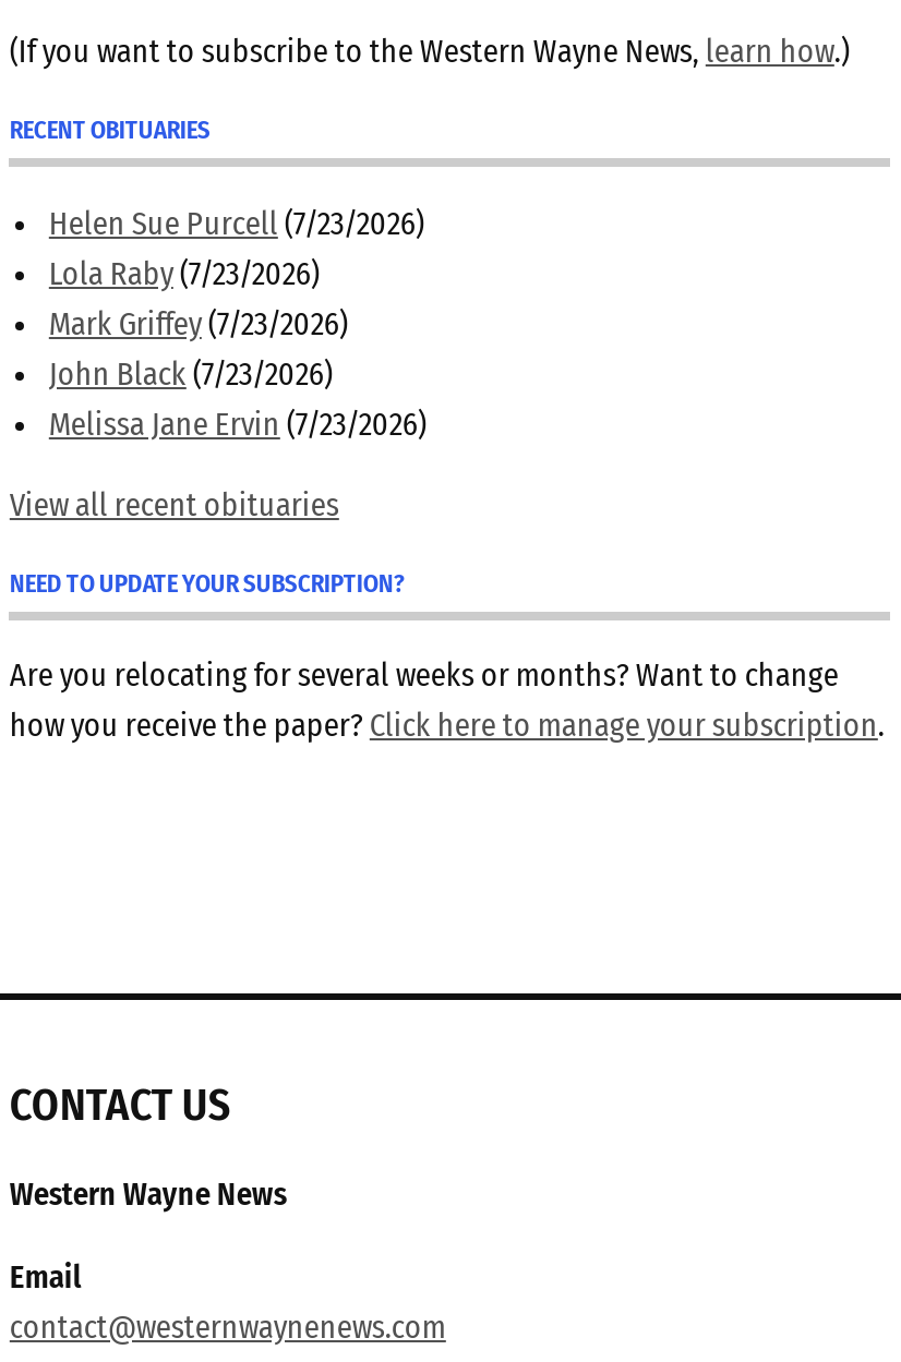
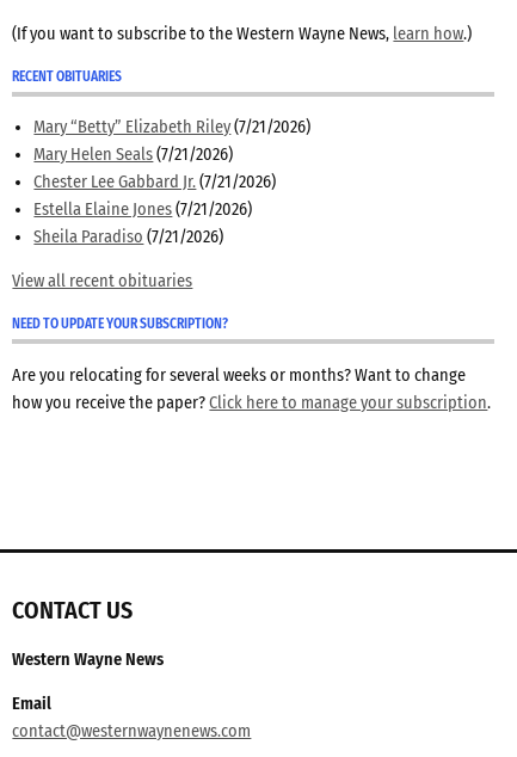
- Helen Sue Purcell (7/23/2026)
- Lola Raby (7/23/2026)
- Mark Griffey (7/23/2026)
- John Black (7/23/2026)
- Melissa Jane Ervin (7/23/2026)
+ Mary “Betty” Elizabeth Riley (7/21/2026)
+ Mary Helen Seals (7/21/2026)
+ Chester Lee Gabbard Jr. (7/21/2026)
+ Estella Elaine Jones (7/21/2026)
+ Sheila Paradiso (7/21/2026)
